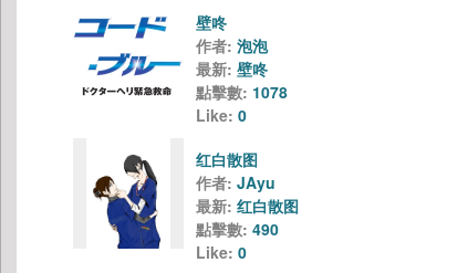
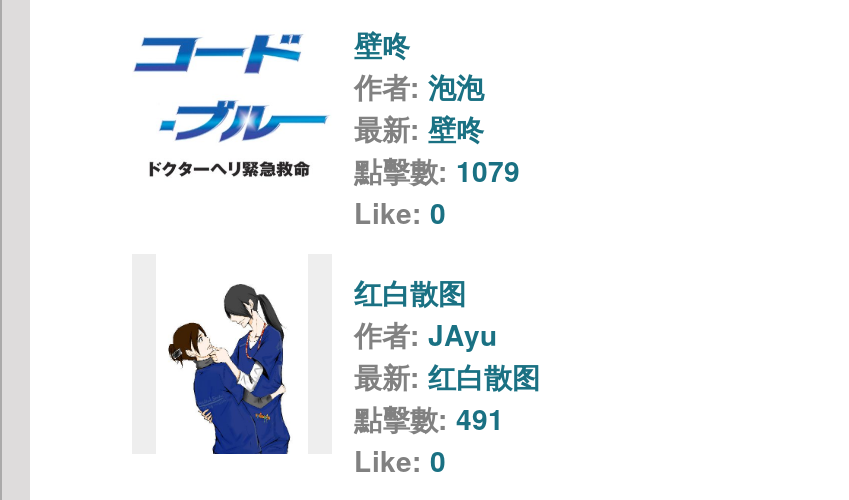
- 點擊數: 1078
+ 點擊數: 1079

- 點擊數: 490
+ 點擊數: 491
